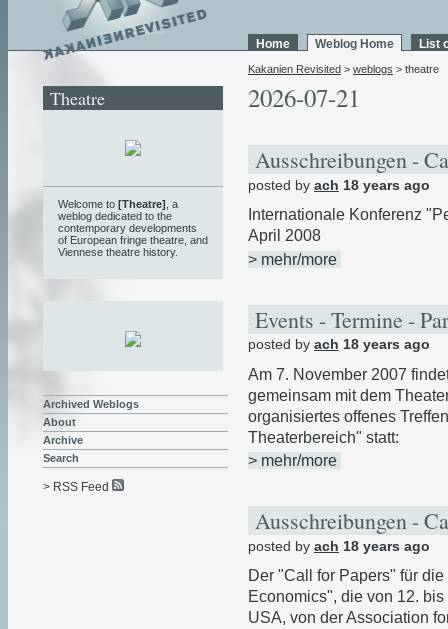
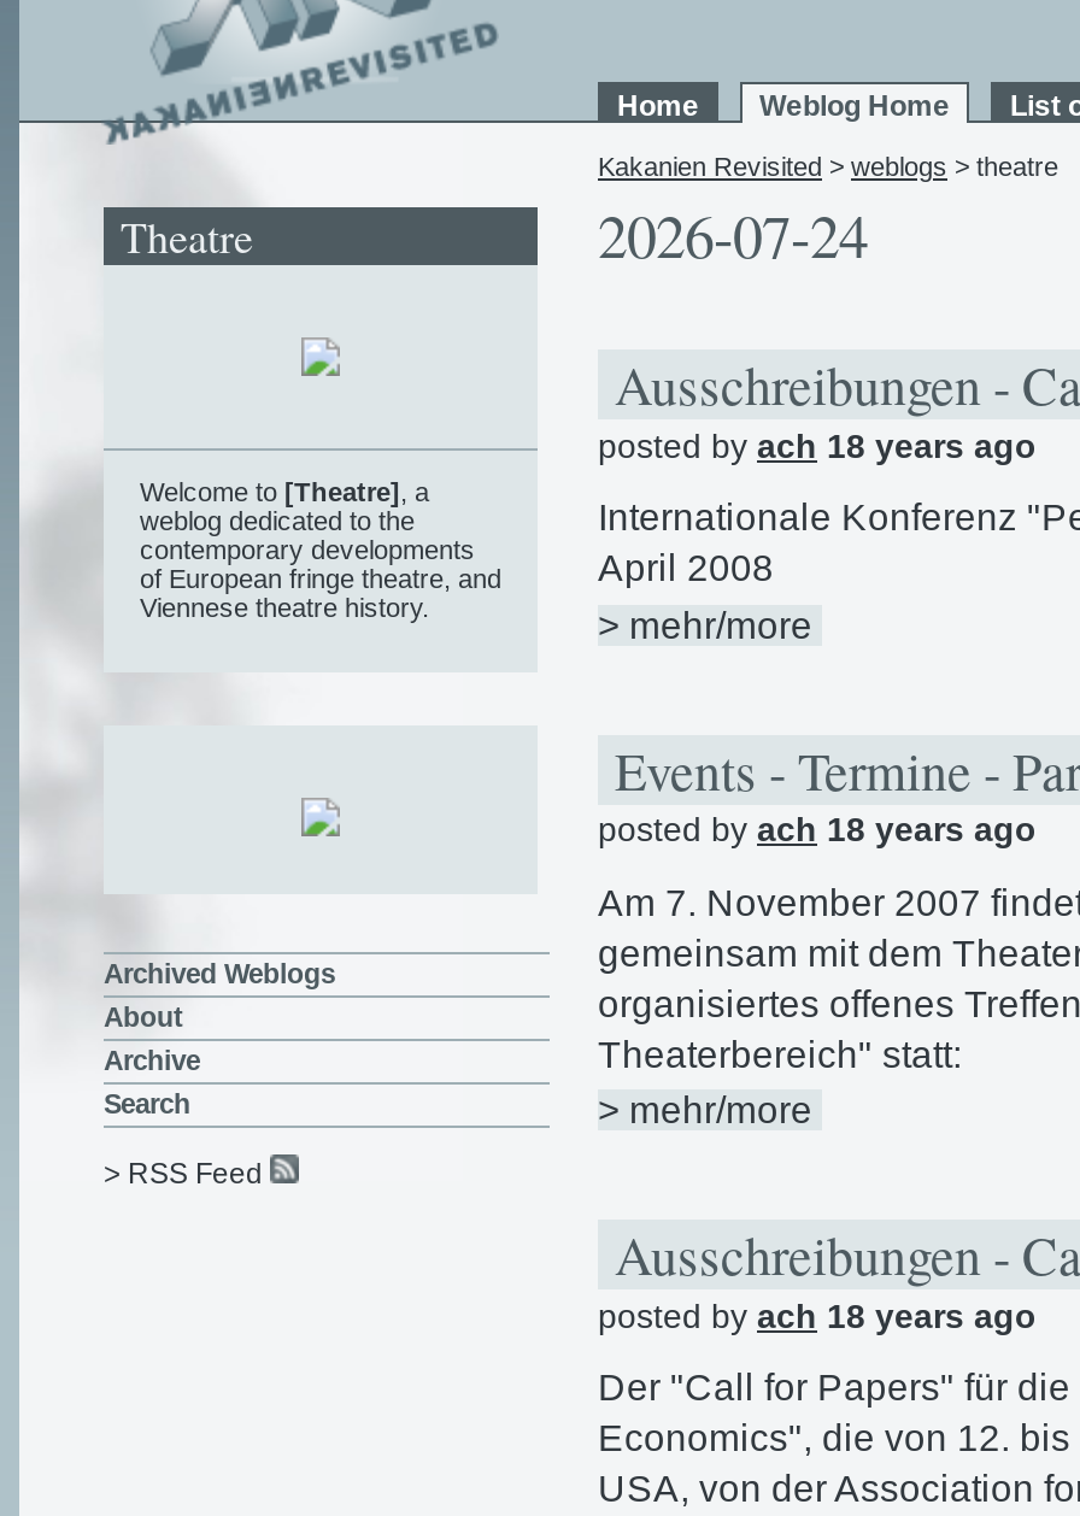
- 2026-07-21
+ 2026-07-24
